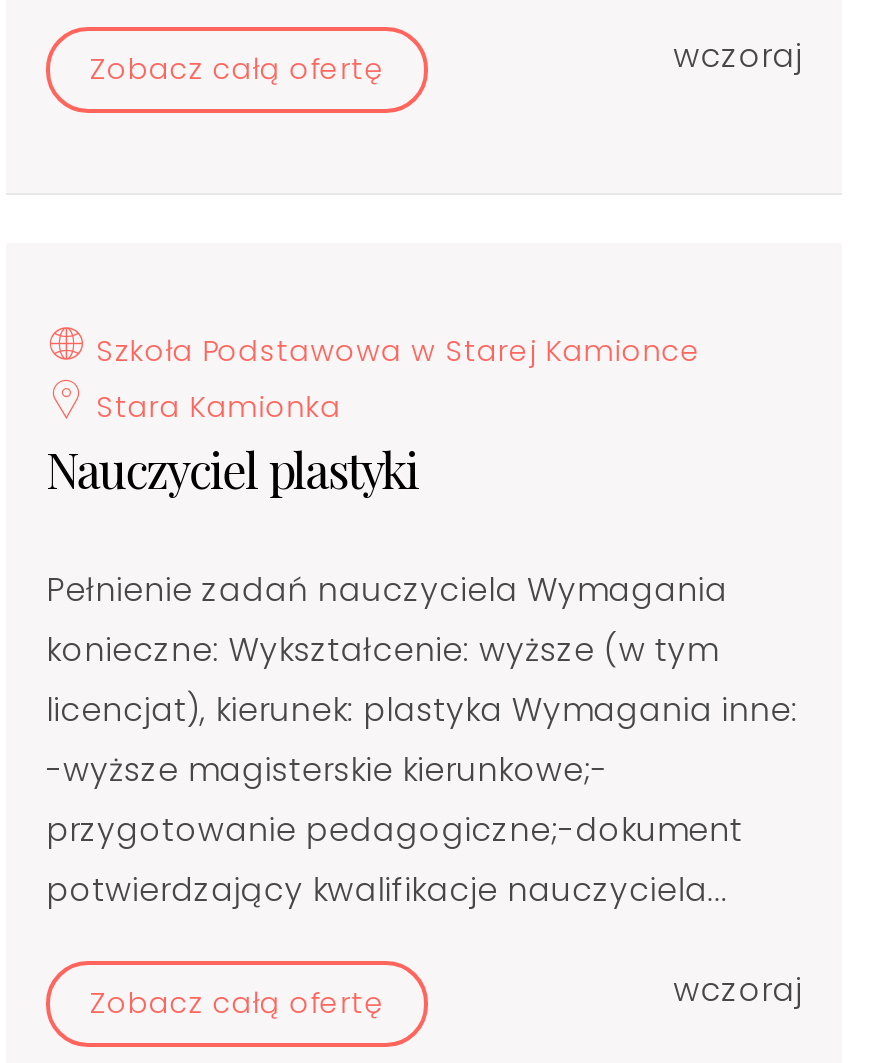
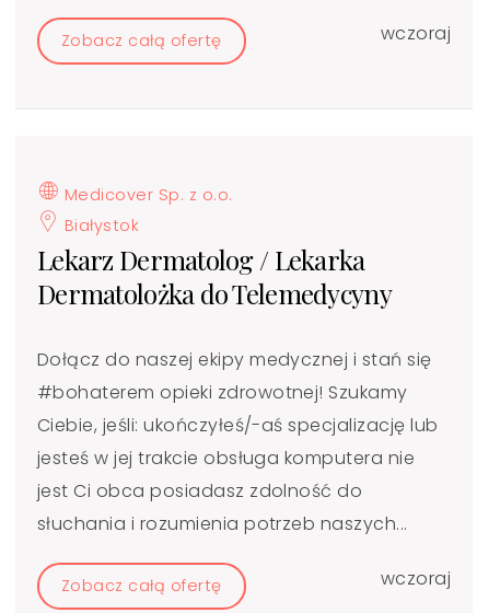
- Szkoła Podstawowa w Starej Kamionce
- Stara Kamionka
- Nauczyciel plastyki
+ Medicover Sp. z o.o.
+ Białystok
+ Lekarz Dermatolog / Lekarka
+ Dermatolożka do Telemedycyny

- Pełnienie zadań nauczyciela Wymagania
- konieczne: Wykształcenie: wyższe (w tym
- licencjat), kierunek: plastyka Wymagania inne:
- -wyższe magisterskie kierunkowe;-
- przygotowanie pedagogiczne;-dokument
- potwierdzający kwalifikacje nauczyciela...
+ Dołącz do naszej ekipy medycznej i stań się
+ #bohaterem opieki zdrowotnej! Szukamy
+ Ciebie, jeśli: ukończyłeś/-aś specjalizację lub
+ jesteś w jej trakcie obsługa komputera nie
+ jest Ci obca posiadasz zdolność do
+ słuchania i rozumienia potrzeb naszych...
